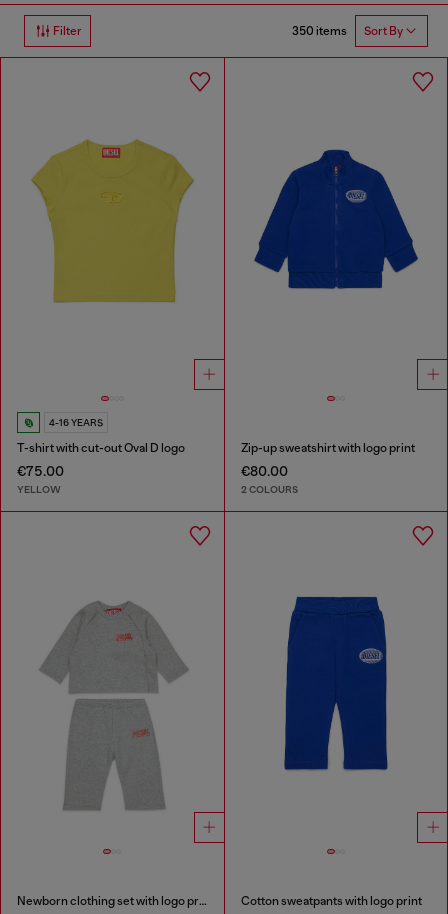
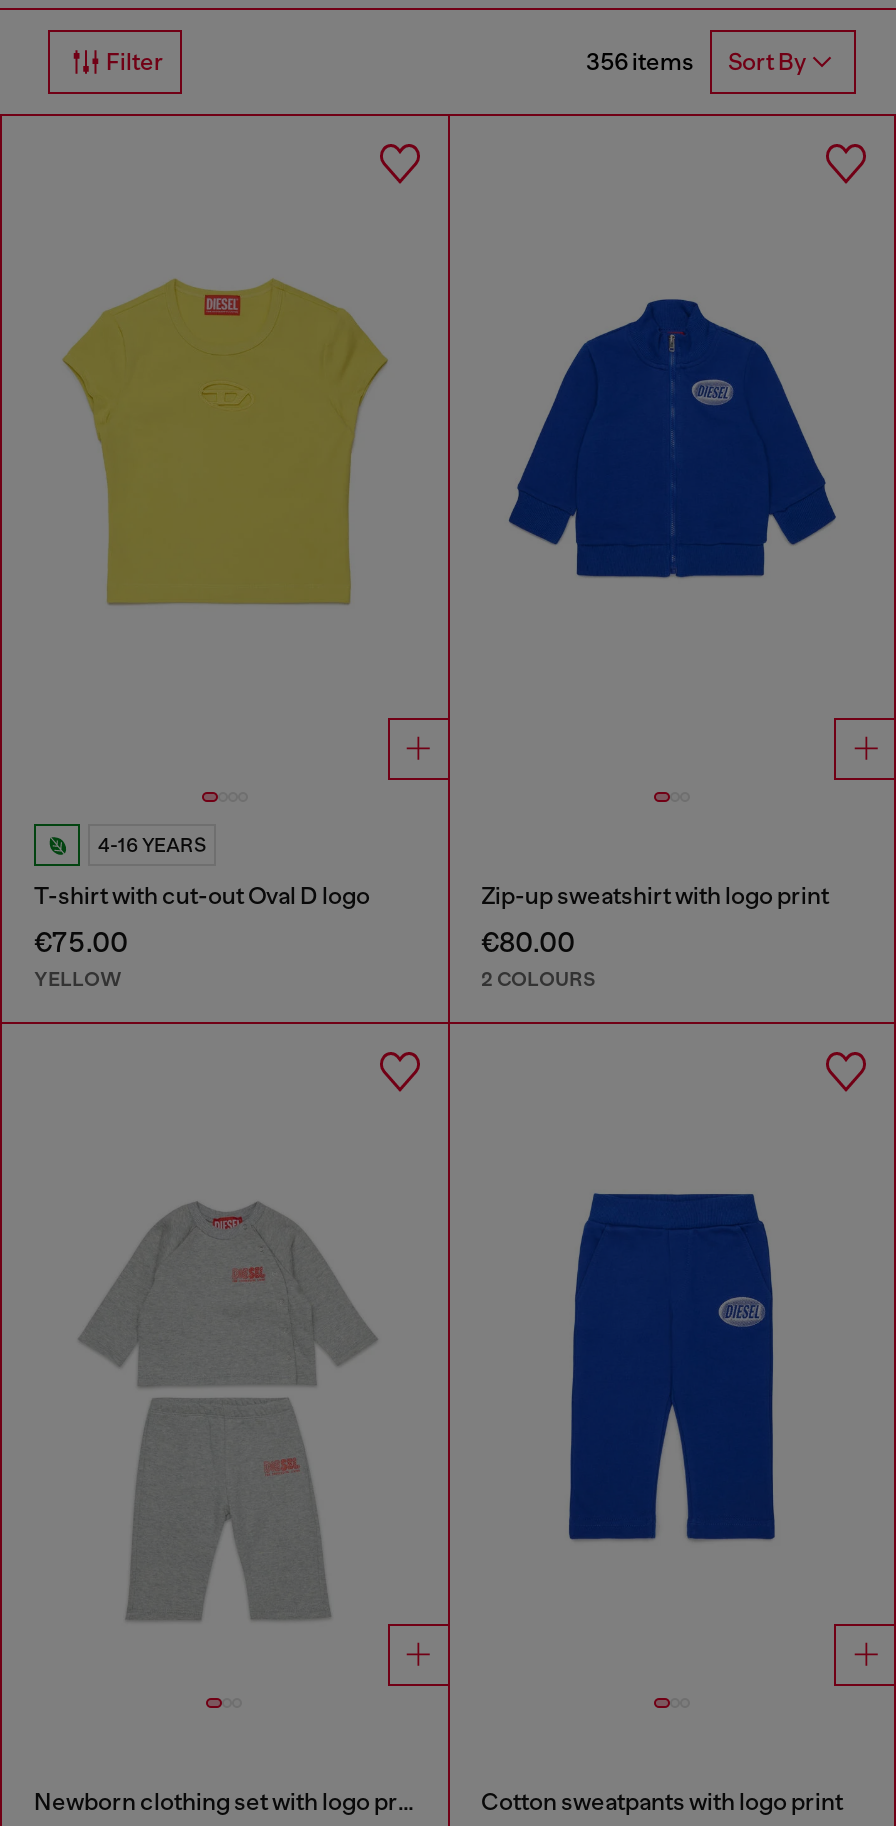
- 350 items Sort By
+ 356 items Sort By
